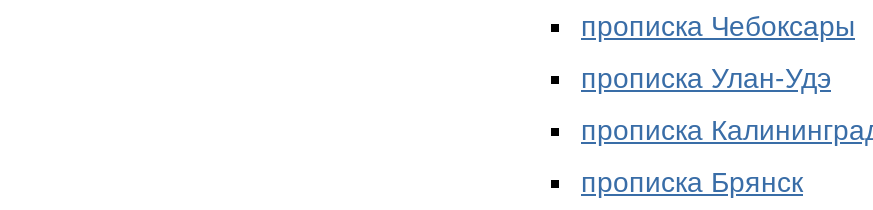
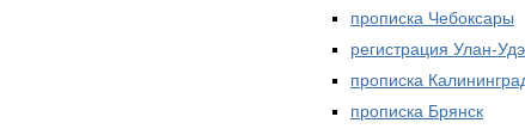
- прописка Улан-Удэ
+ регистрация Улан-Удэ
